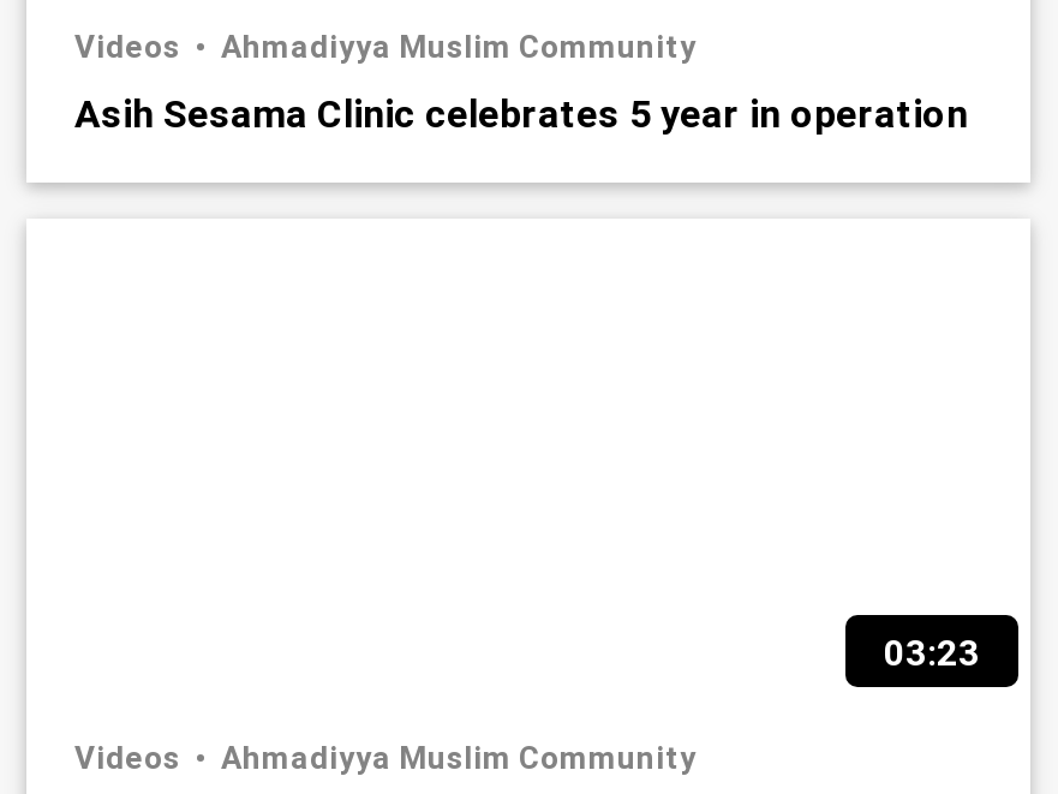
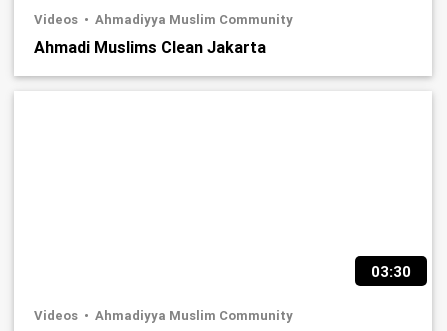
- Asih Sesama Clinic celebrates 5 year in operation
+ Ahmadi Muslims Clean Jakarta

- 03:23
+ 03:30
